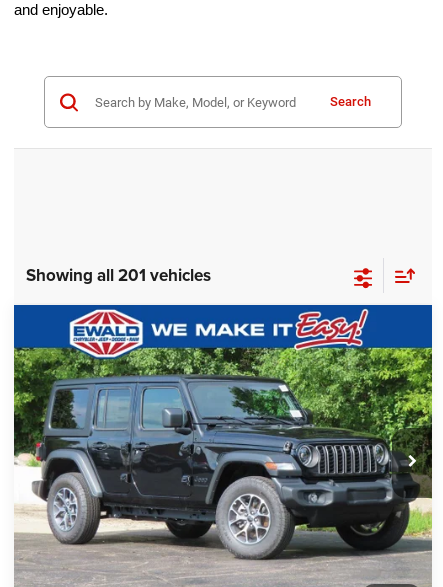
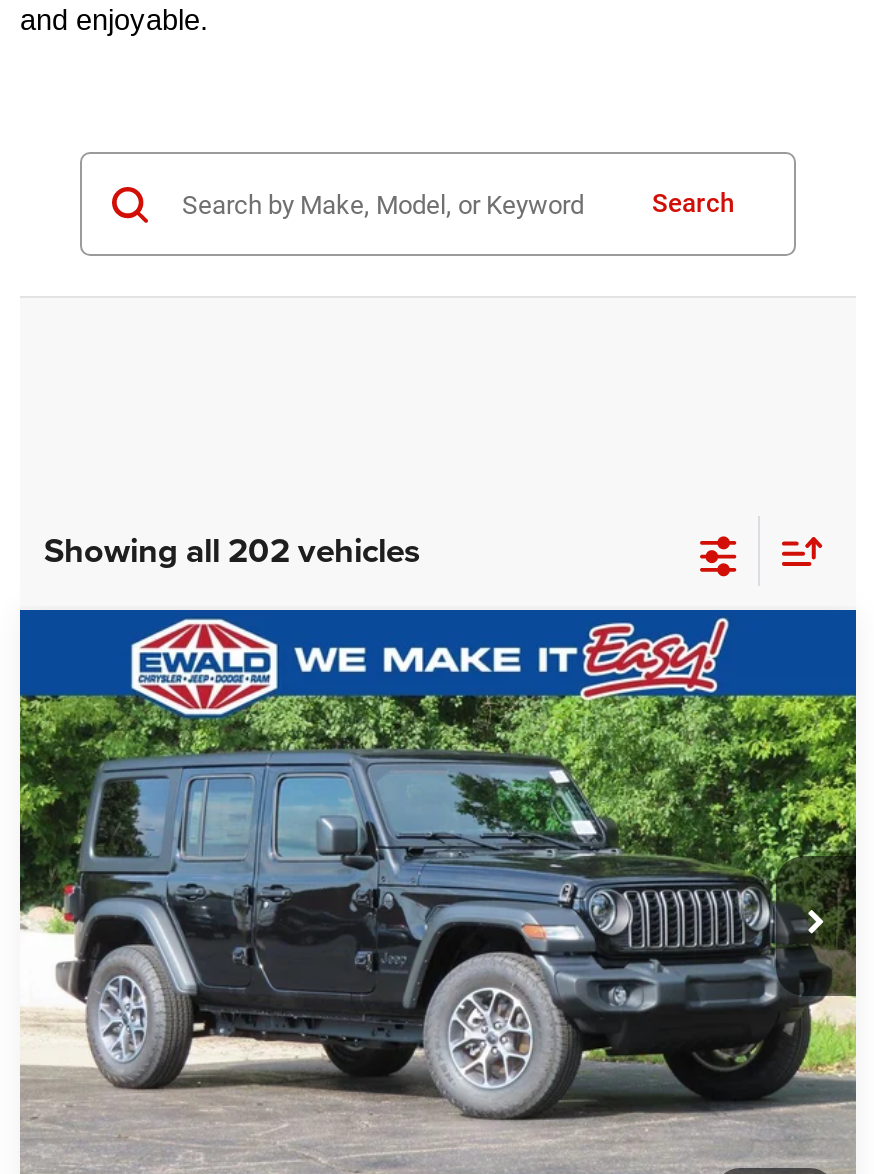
- Showing all 201 vehicles
+ Showing all 202 vehicles
